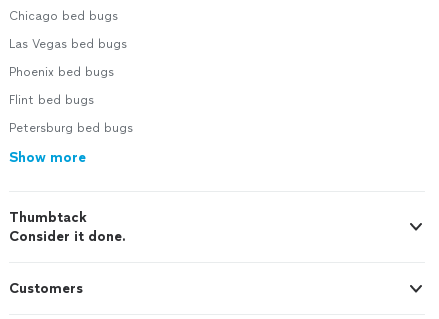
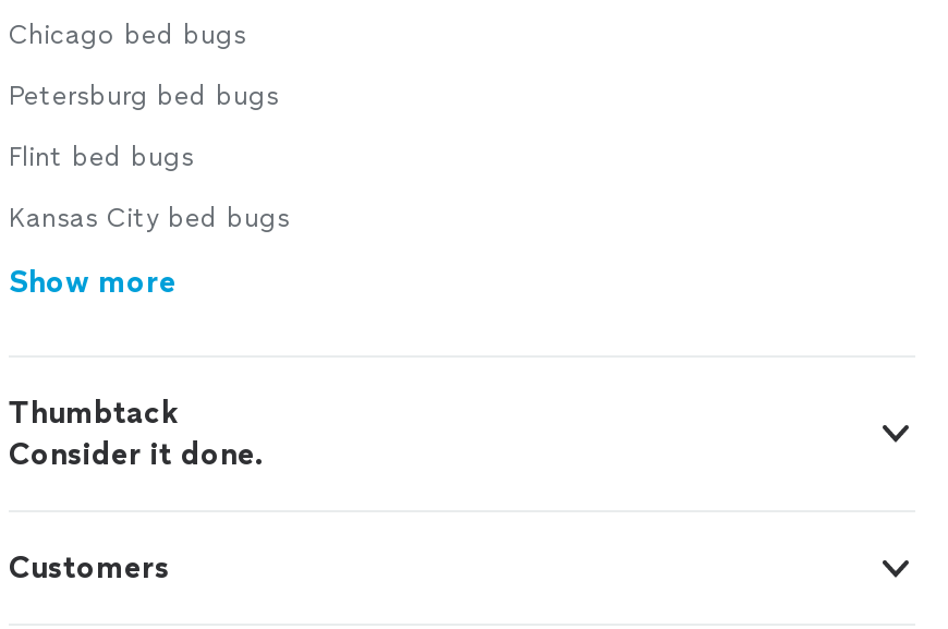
- Las Vegas bed bugs
- Phoenix bed bugs

+ Kansas City bed bugs

moved up: Petersburg bed bugs
